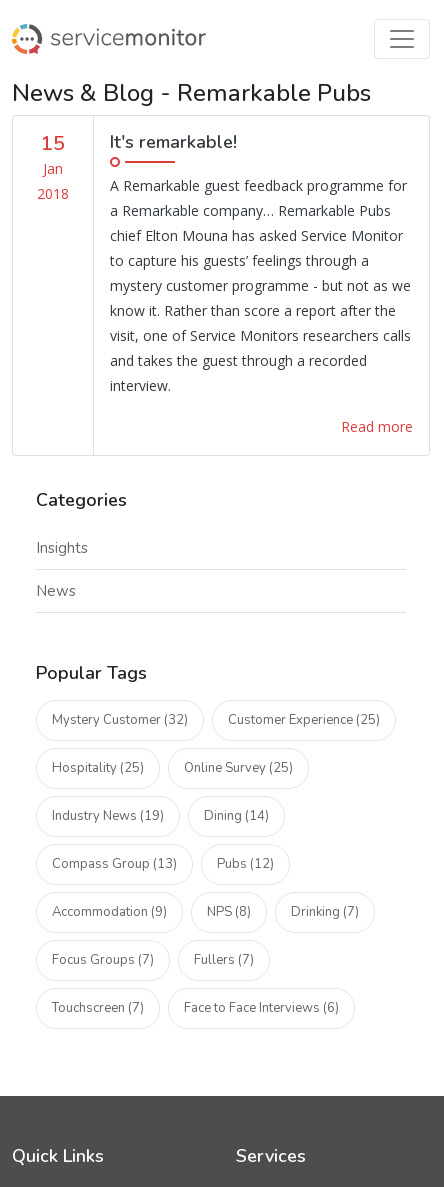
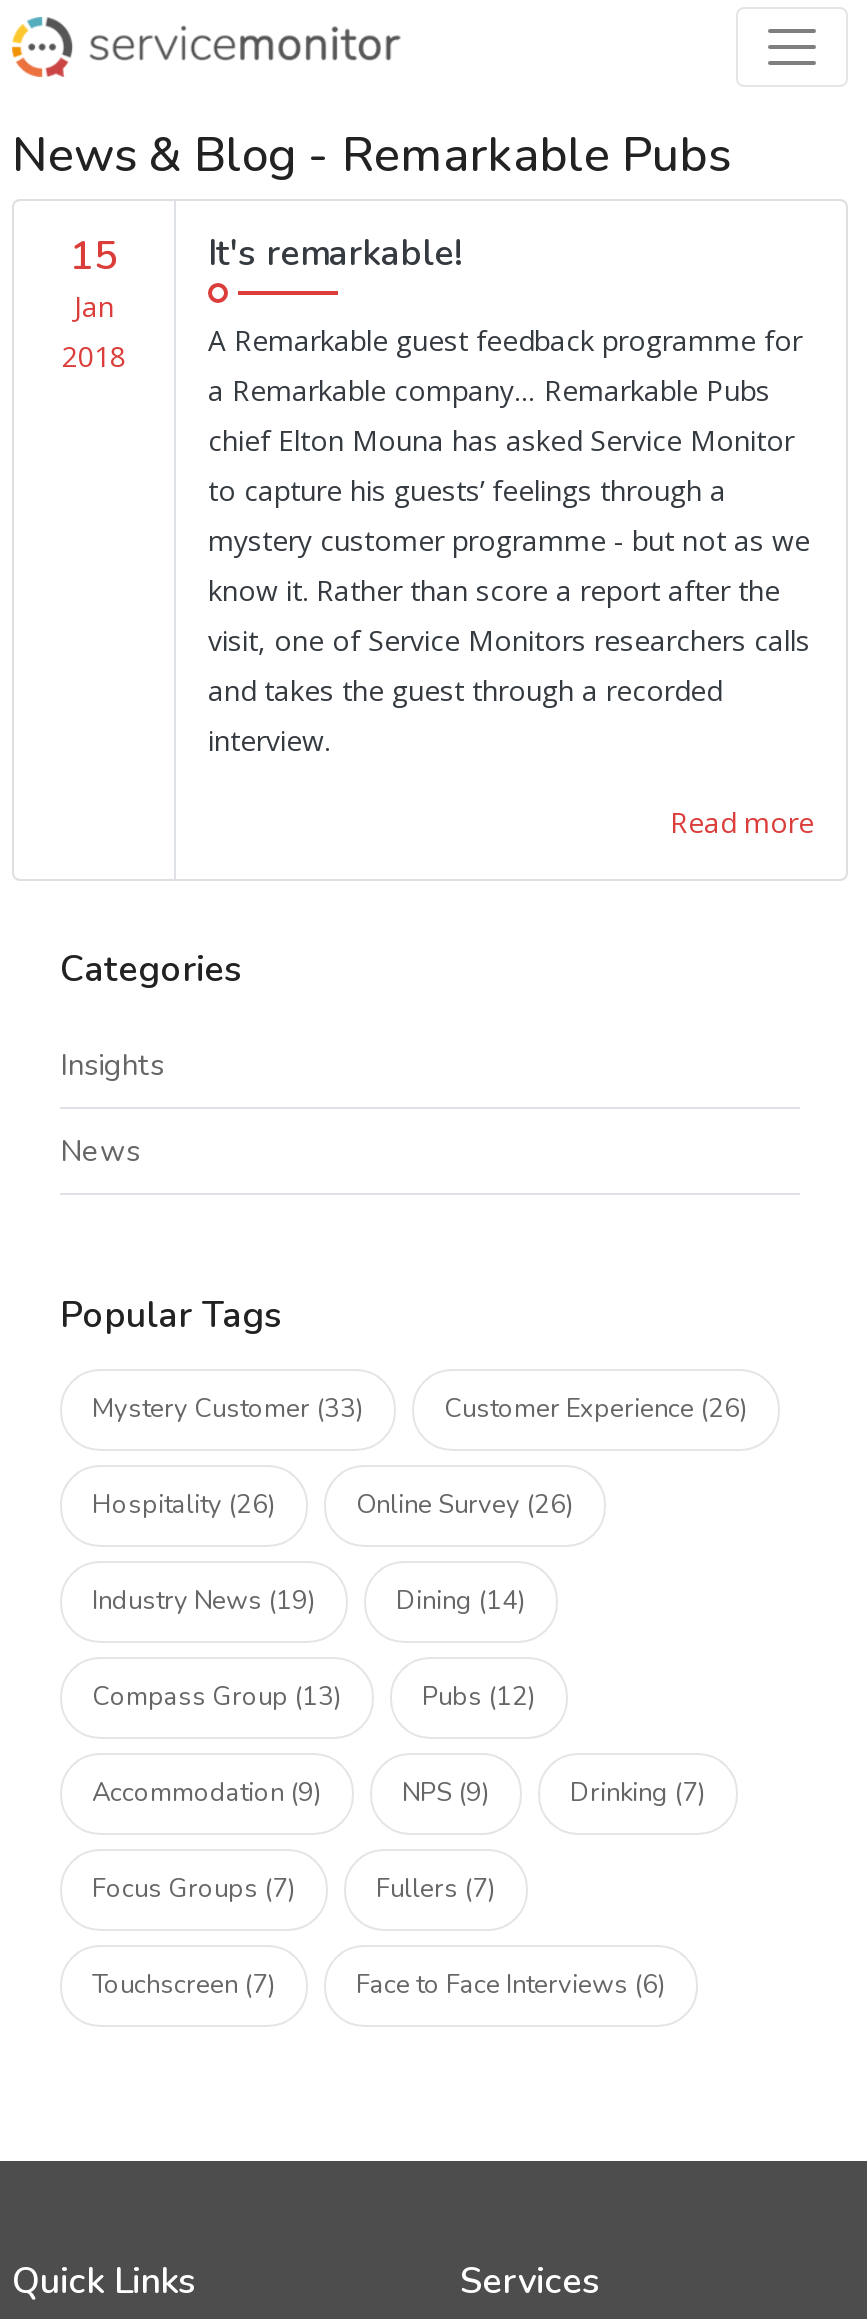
- Mystery Customer (32)
+ Mystery Customer (33)

- Customer Experience (25)
+ Customer Experience (26)

- Hospitality (25)
+ Hospitality (26)

- Online Survey (25)
+ Online Survey (26)

- NPS (8)
+ NPS (9)
